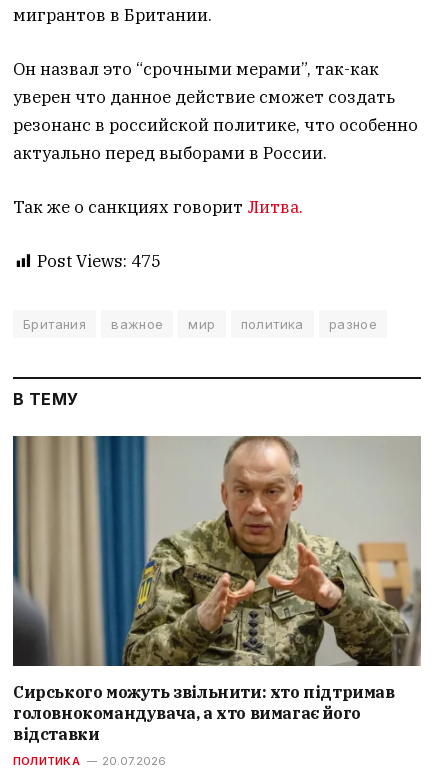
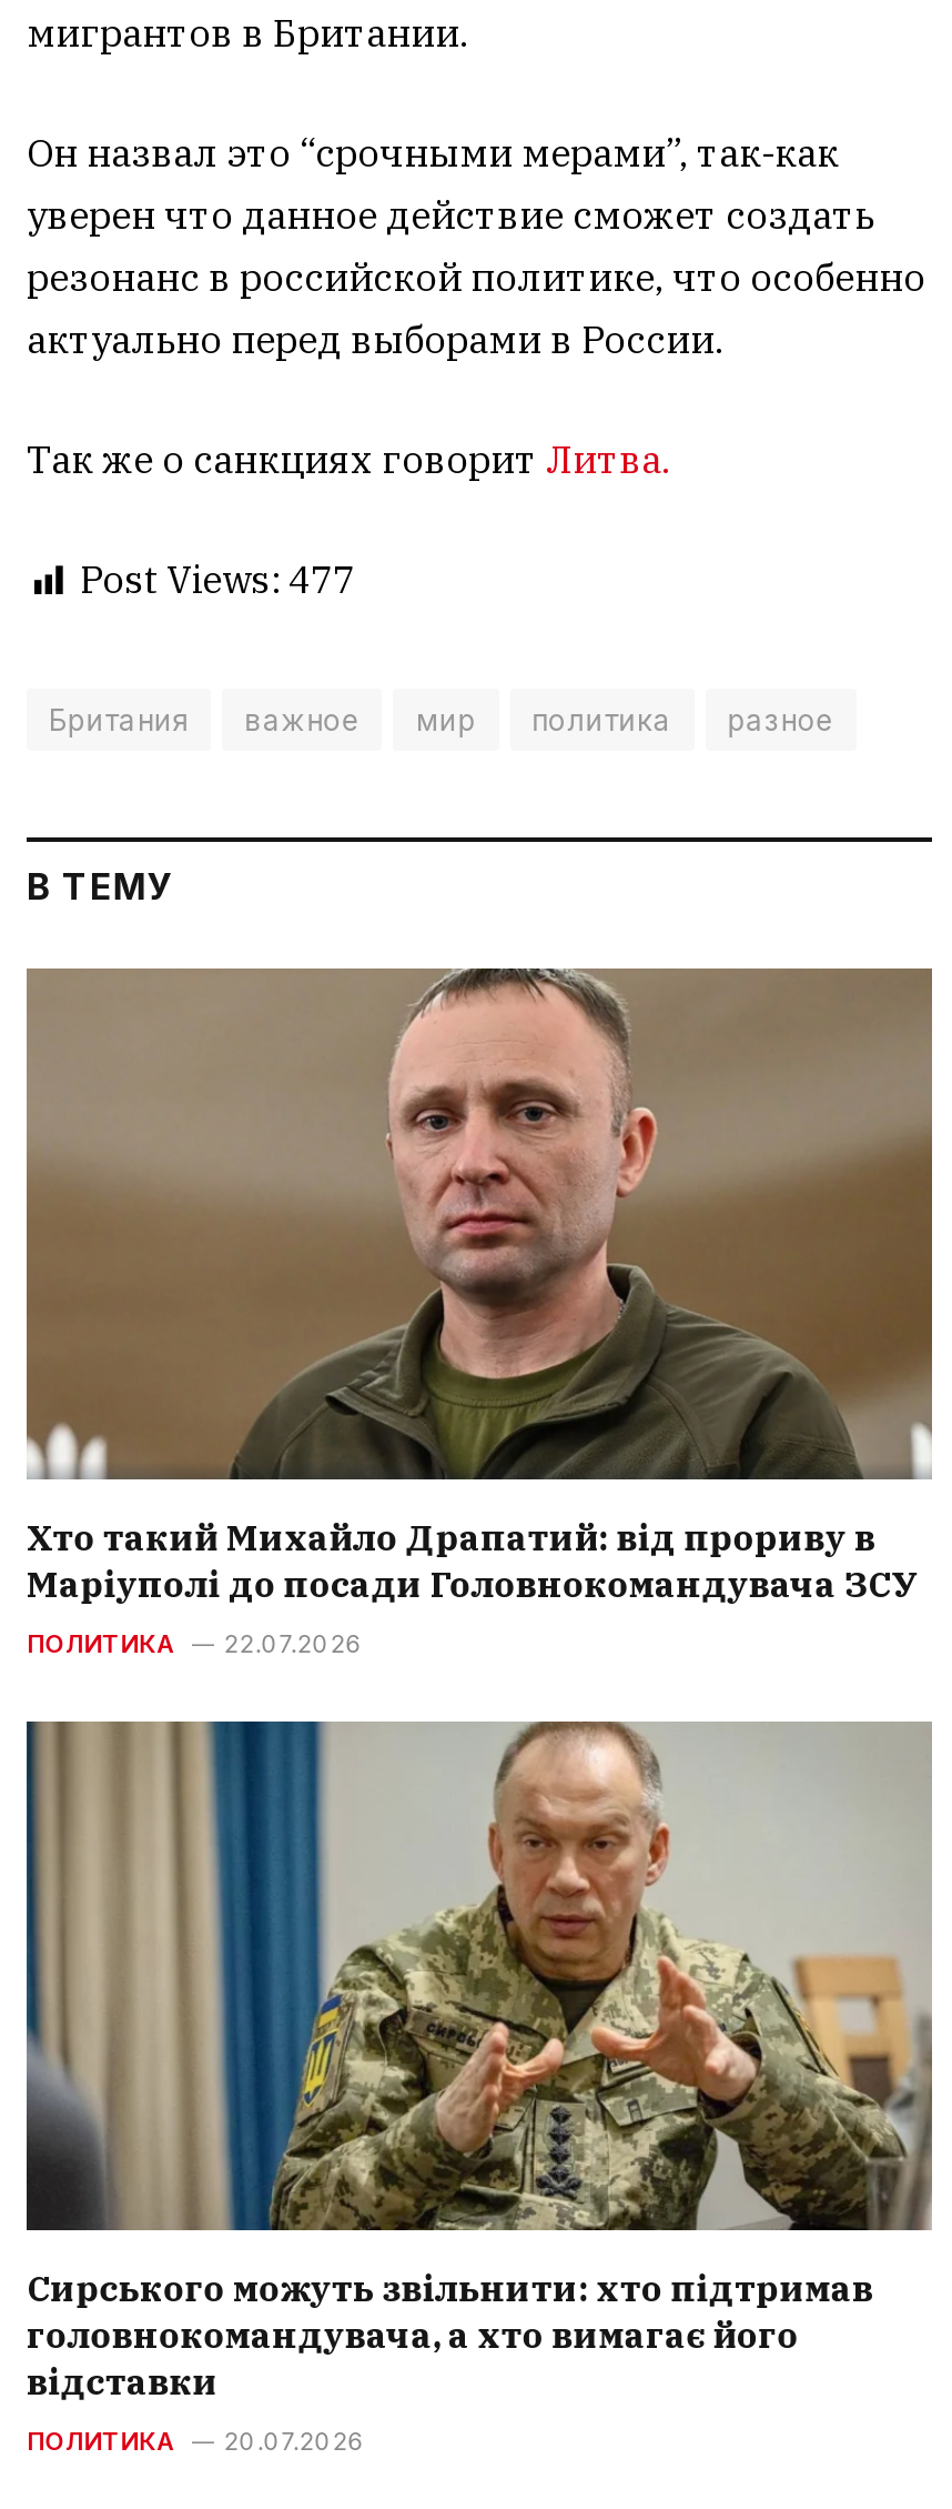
- Post Views: 475
+ Post Views: 477

+ [image]
+ Хто такий Михайло Драпатий: від прориву в
+ Маріуполі до посади Головнокомандувача ЗСУ
+ ПОЛИТИКА
+ 22.07.2026
